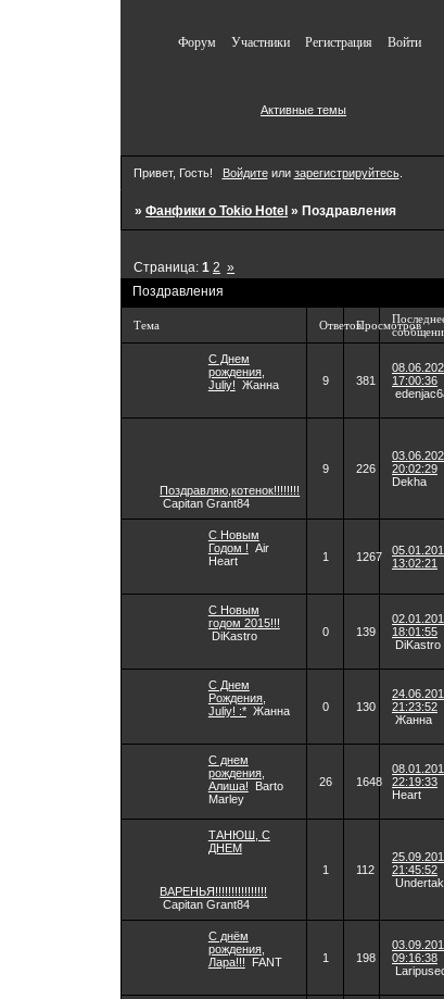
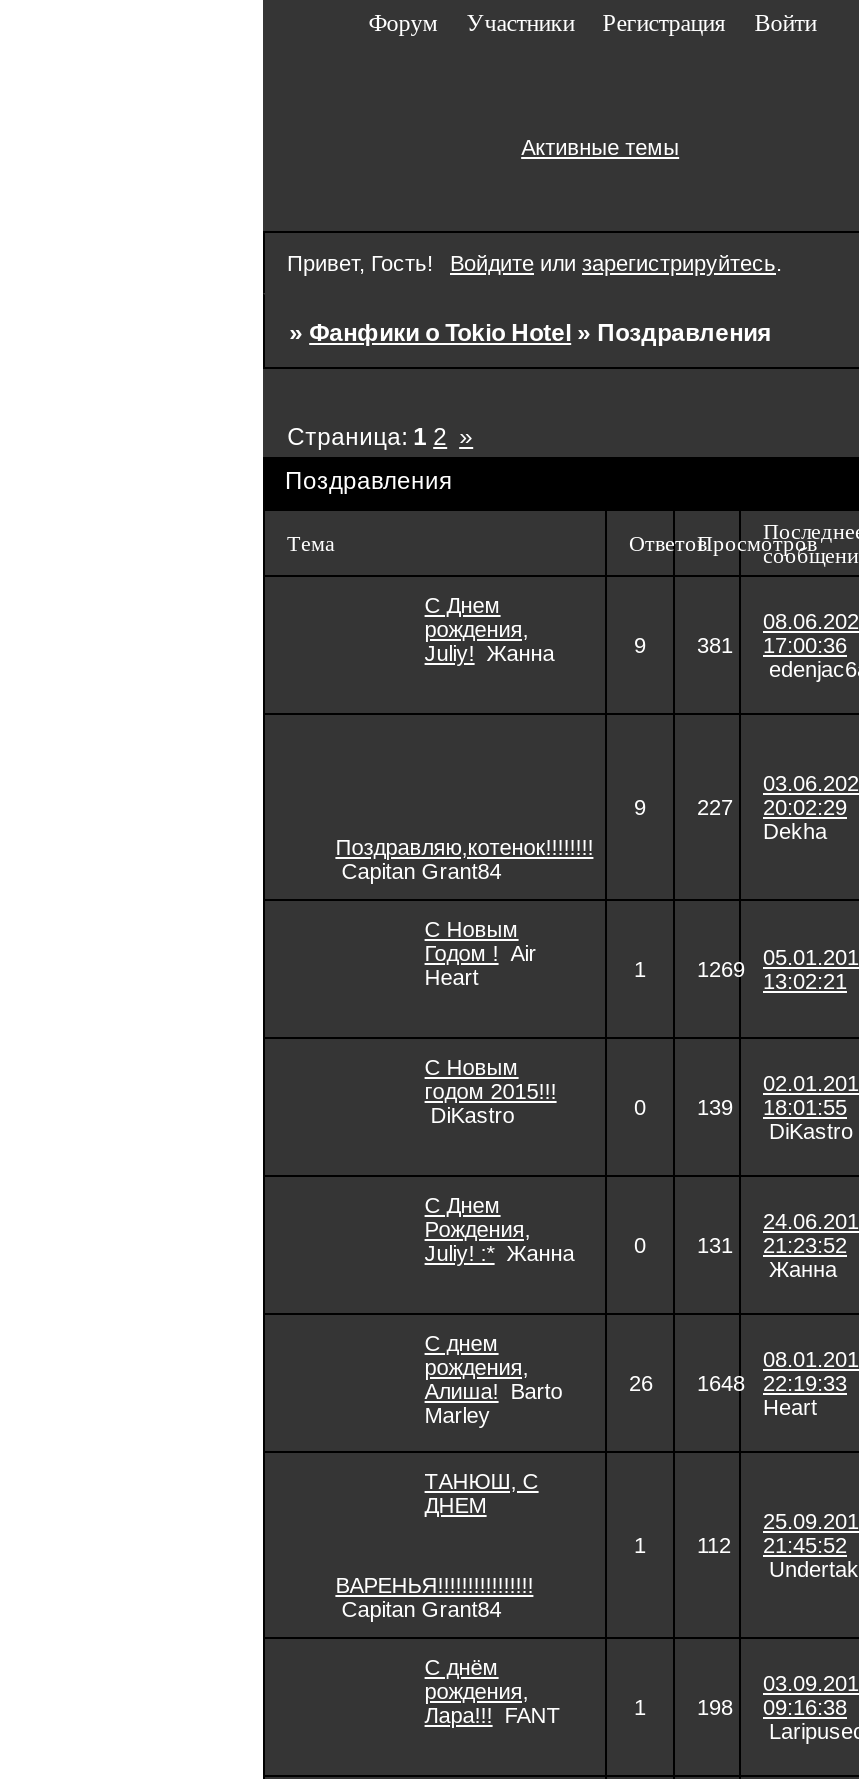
- 226 20:02:29
+ 227 20:02:29

- 1267
+ 1269

- 130 21:23:52
+ 131 21:23:52
